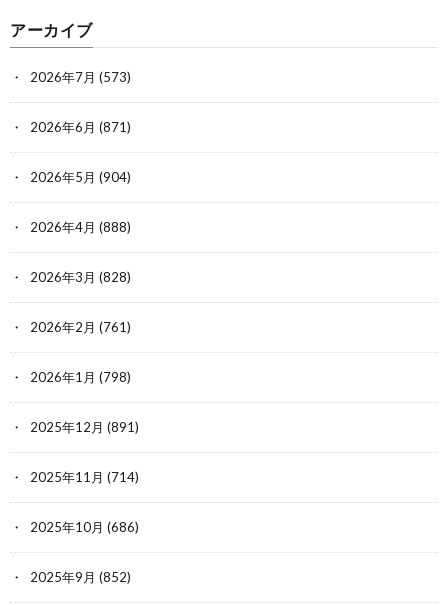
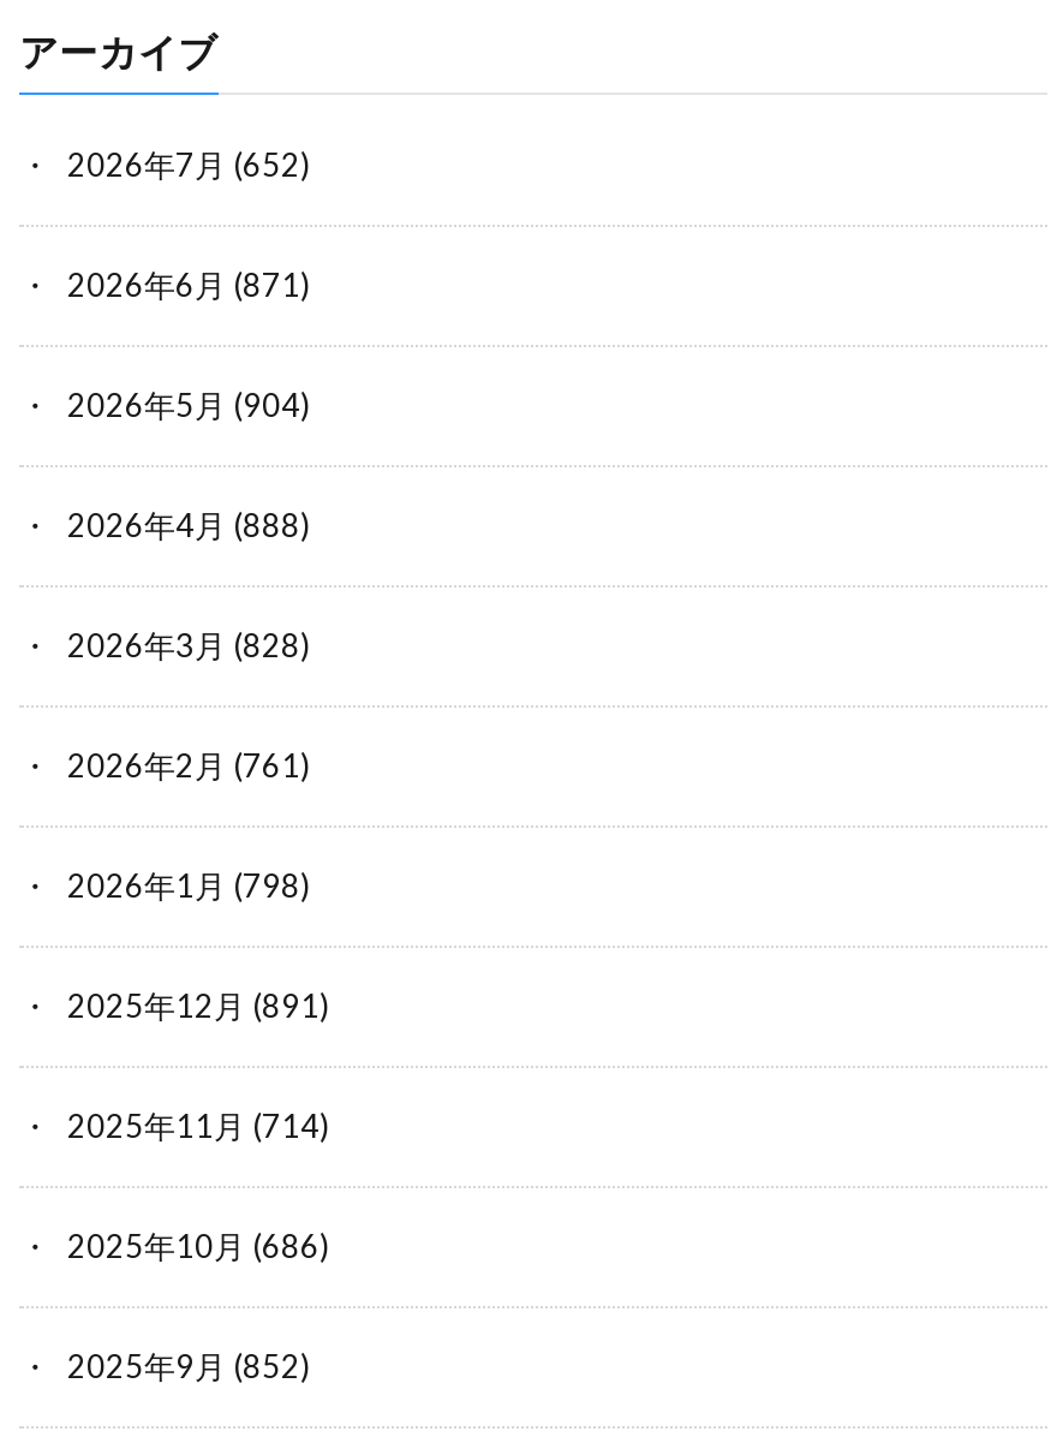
- 2026年7月(573)
+ 2026年7月(652)
